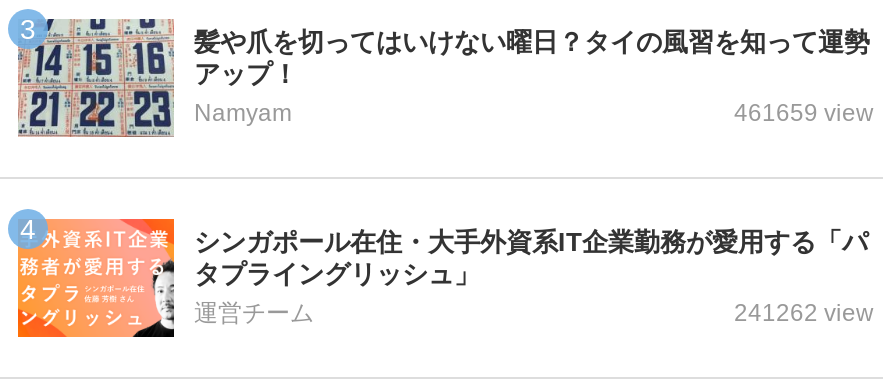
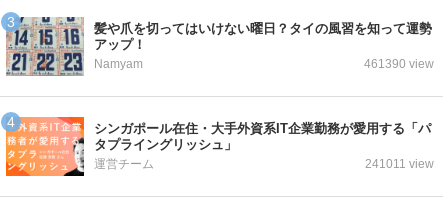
- 461659 view
+ 461390 view

- 241262 view
+ 241011 view
